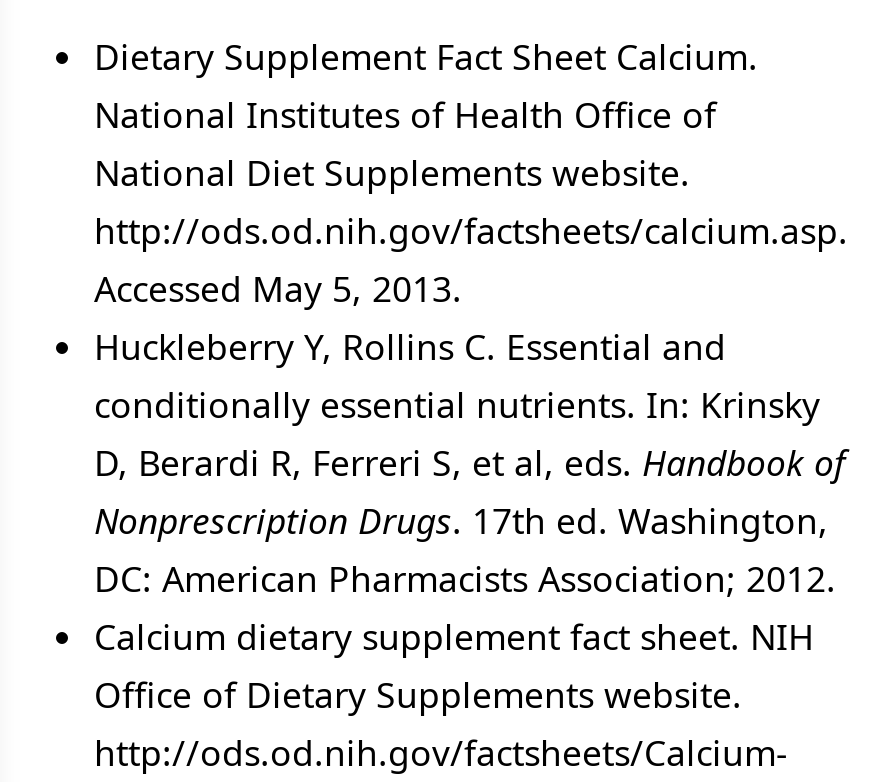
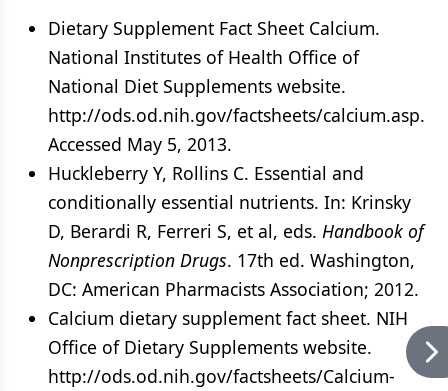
+ [image]
